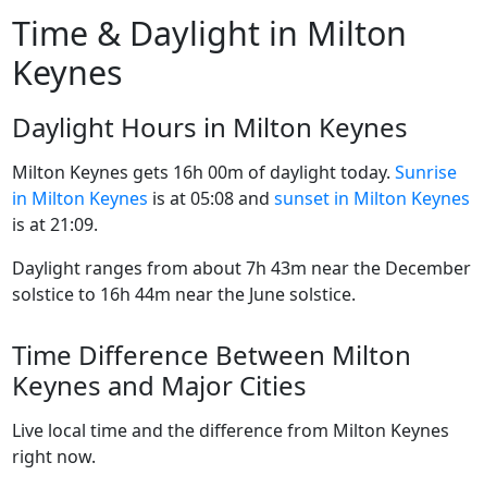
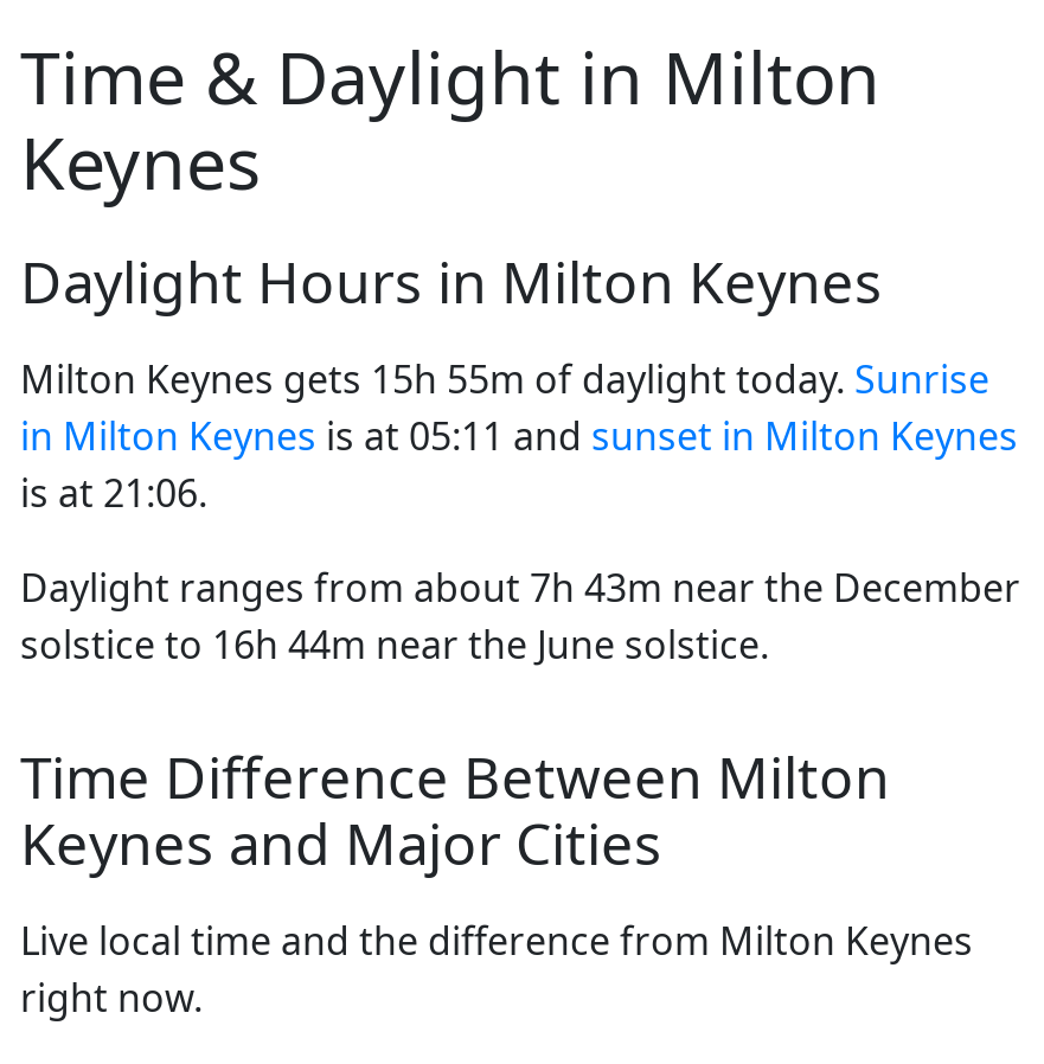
- Milton Keynes gets 16h 00m of daylight today. Sunrise
+ Milton Keynes gets 15h 55m of daylight today. Sunrise

- in Milton Keynes is at 05:08 and sunset in Milton Keynes
+ in Milton Keynes is at 05:11 and sunset in Milton Keynes

- is at 21:09.
+ is at 21:06.
